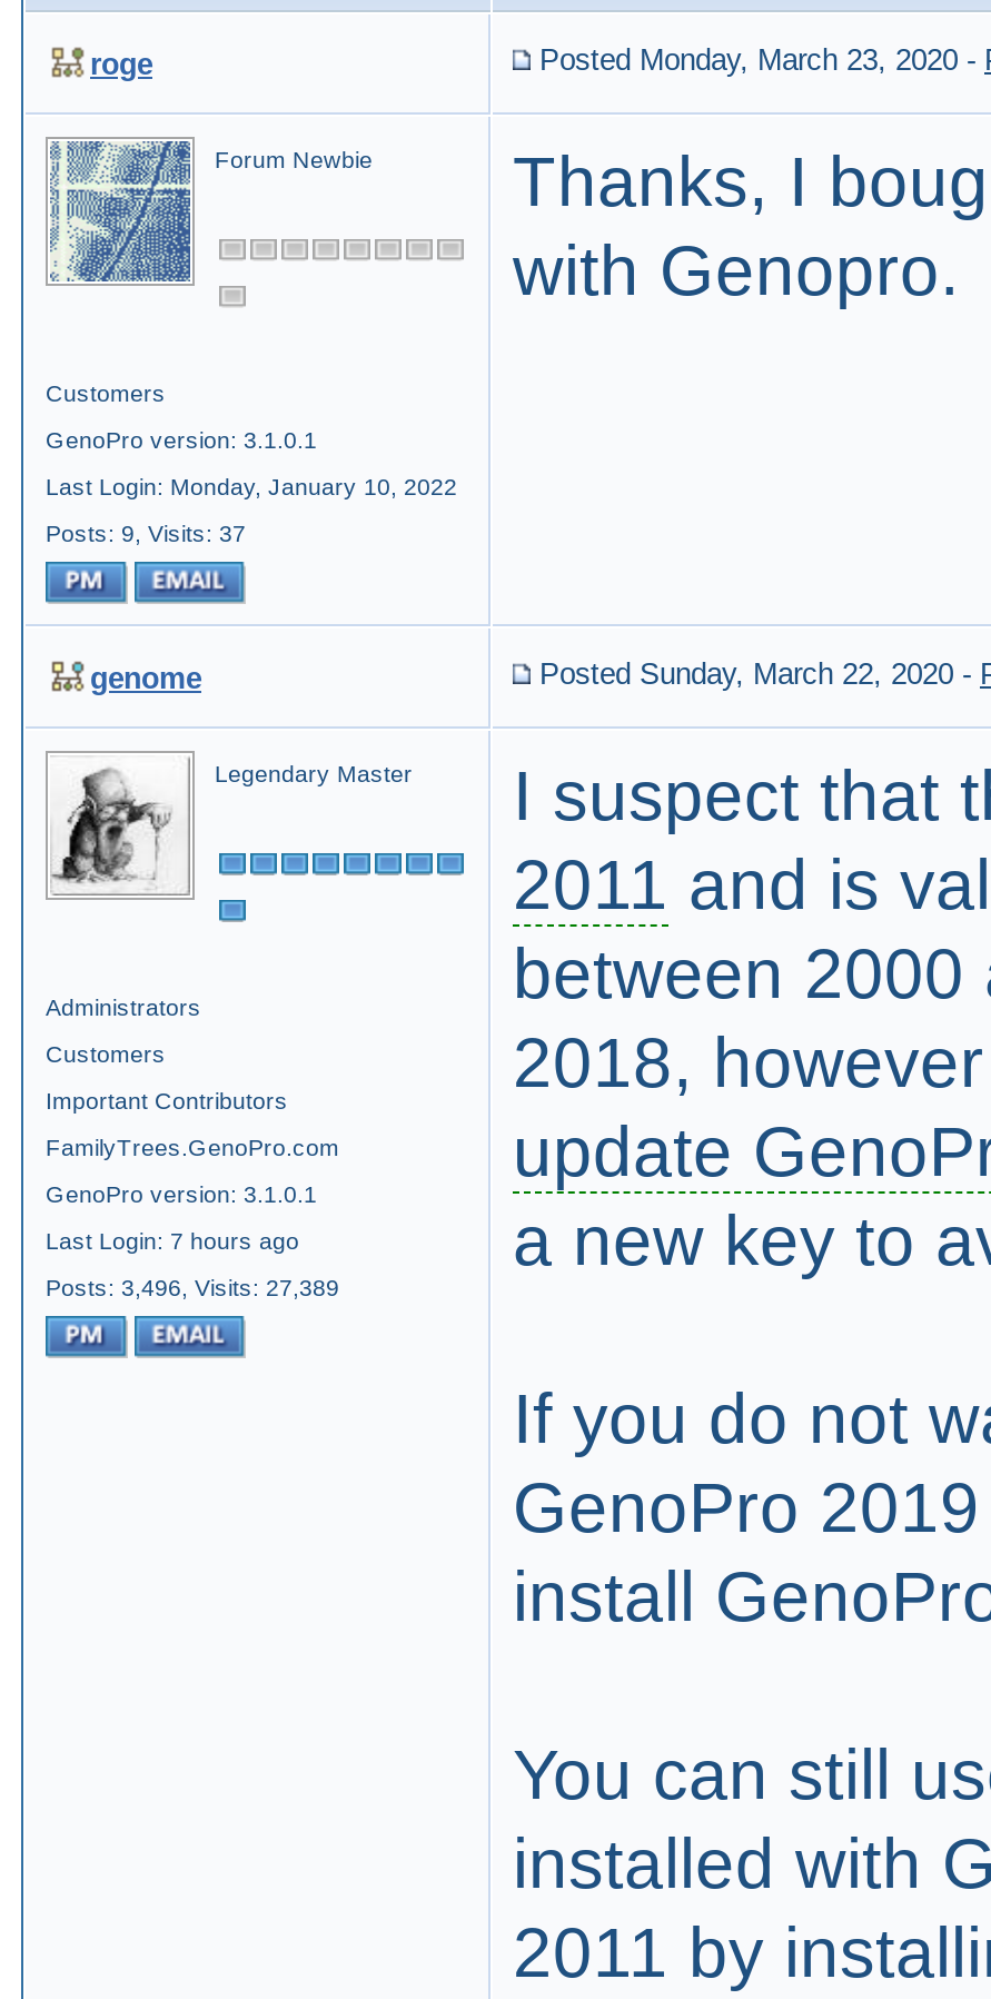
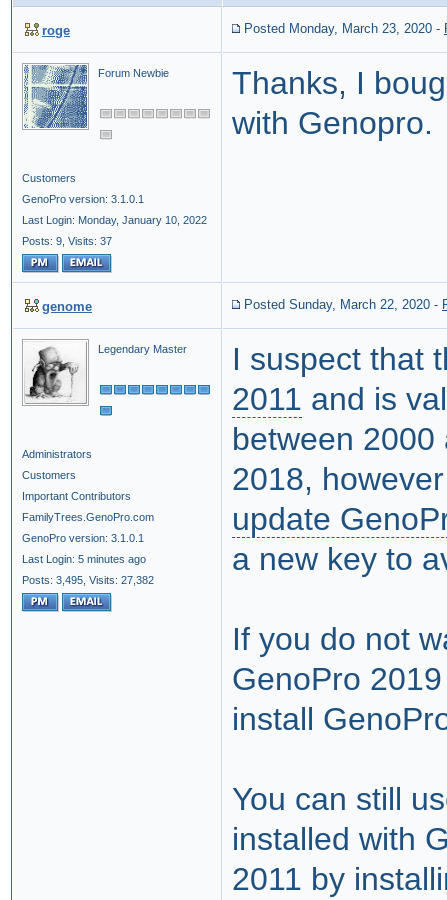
- Last Login: 7 hours ago
+ Last Login: 5 minutes ago

- Posts: 3,496, Visits: 27,389
+ Posts: 3,495, Visits: 27,382
